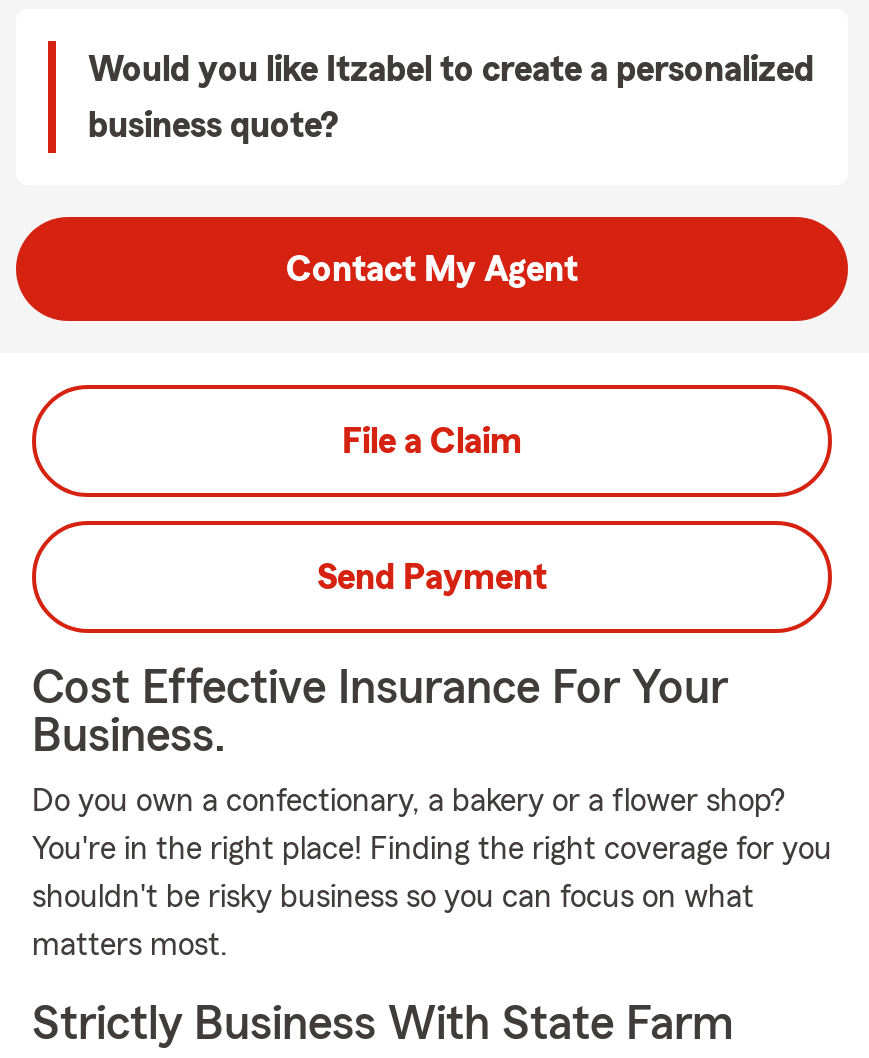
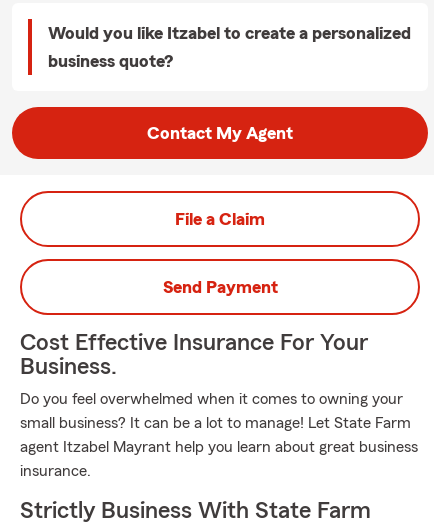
- Do you own a confectionary, a bakery or a flower shop?
+ Do you feel overwhelmed when it comes to owning your

- You're in the right place! Finding the right coverage for you
+ small business? It can be a lot to manage! Let State Farm

- shouldn't be risky business so you can focus on what
+ agent Itzabel Mayrant help you learn about great business

- matters most.
+ insurance.
